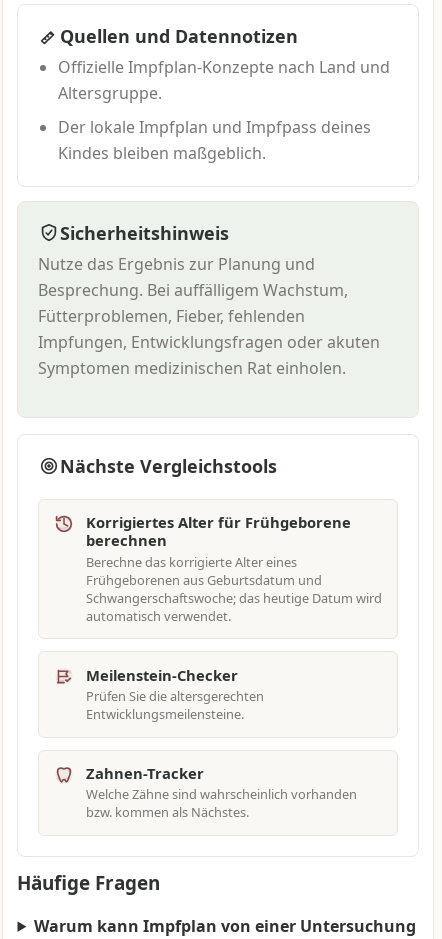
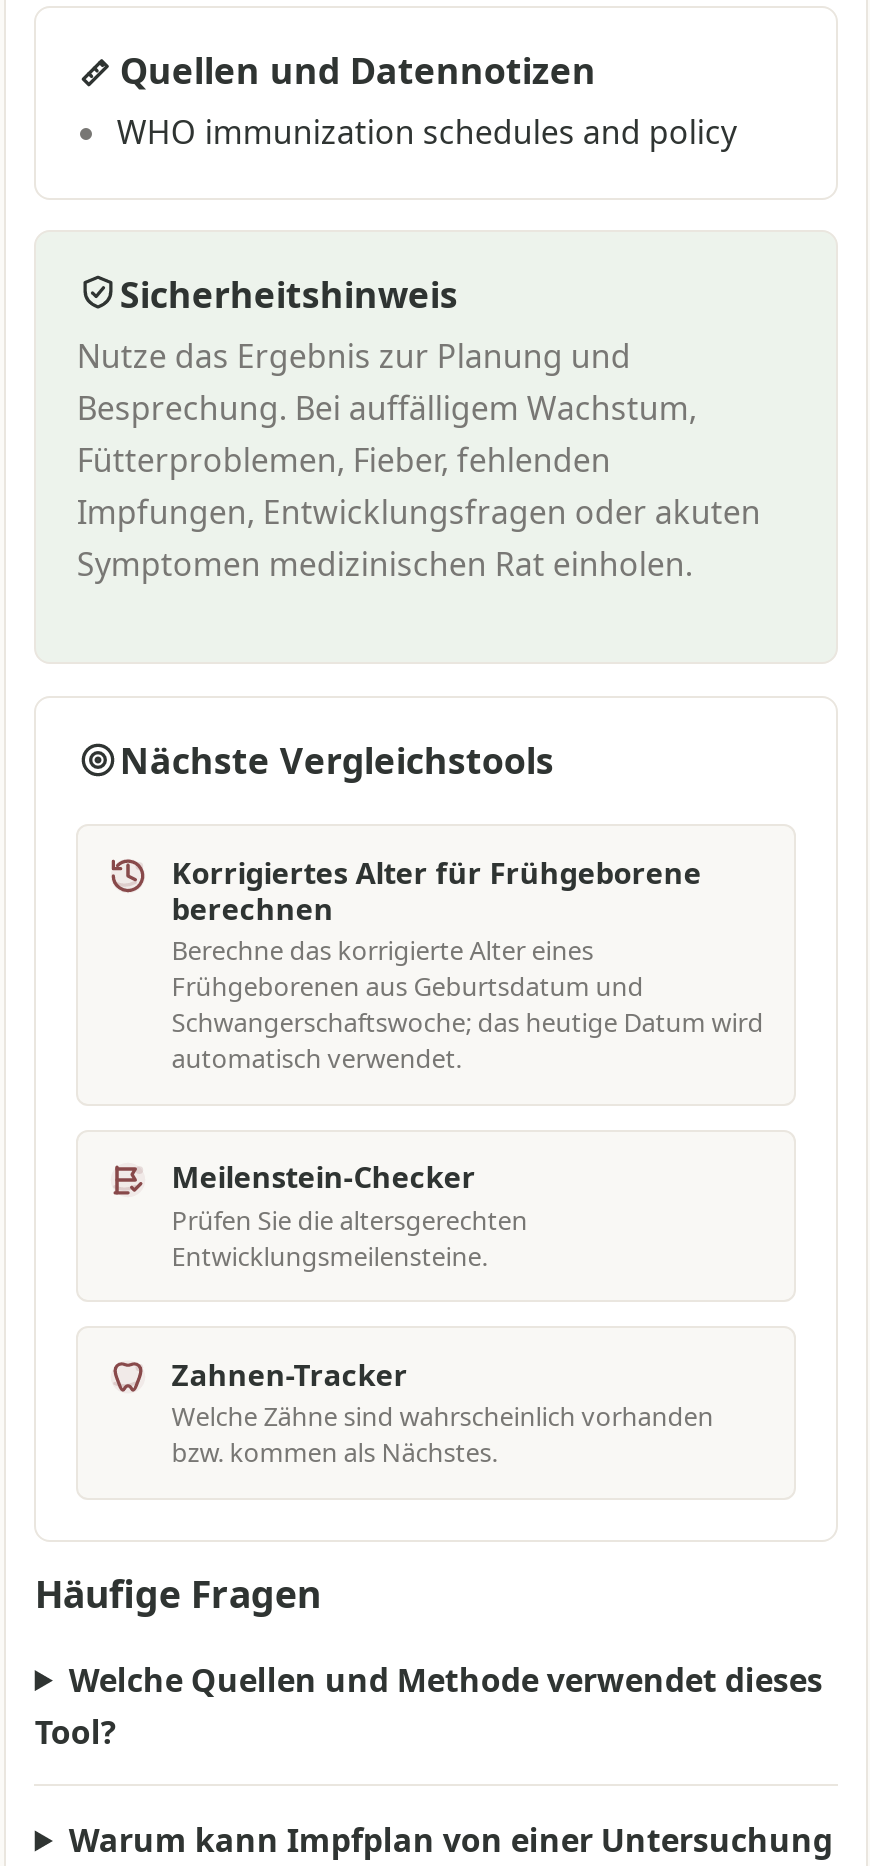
- Offizielle Impfplan-Konzepte nach Land und
- Altersgruppe.
- Der lokale Impfplan und Impfpass deines
- Kindes bleiben maßgeblich.
+ WHO immunization schedules and policy

moved up: Sicherheitshinweis | Nutze das Ergebnis zur Planung und | Besprechung. Bei auffälligem Wachstum, | ... | bzw. kommen als Nächstes. | Häufige Fragen

+ Welche Quellen und Methode verwendet dieses
+ Tool?
